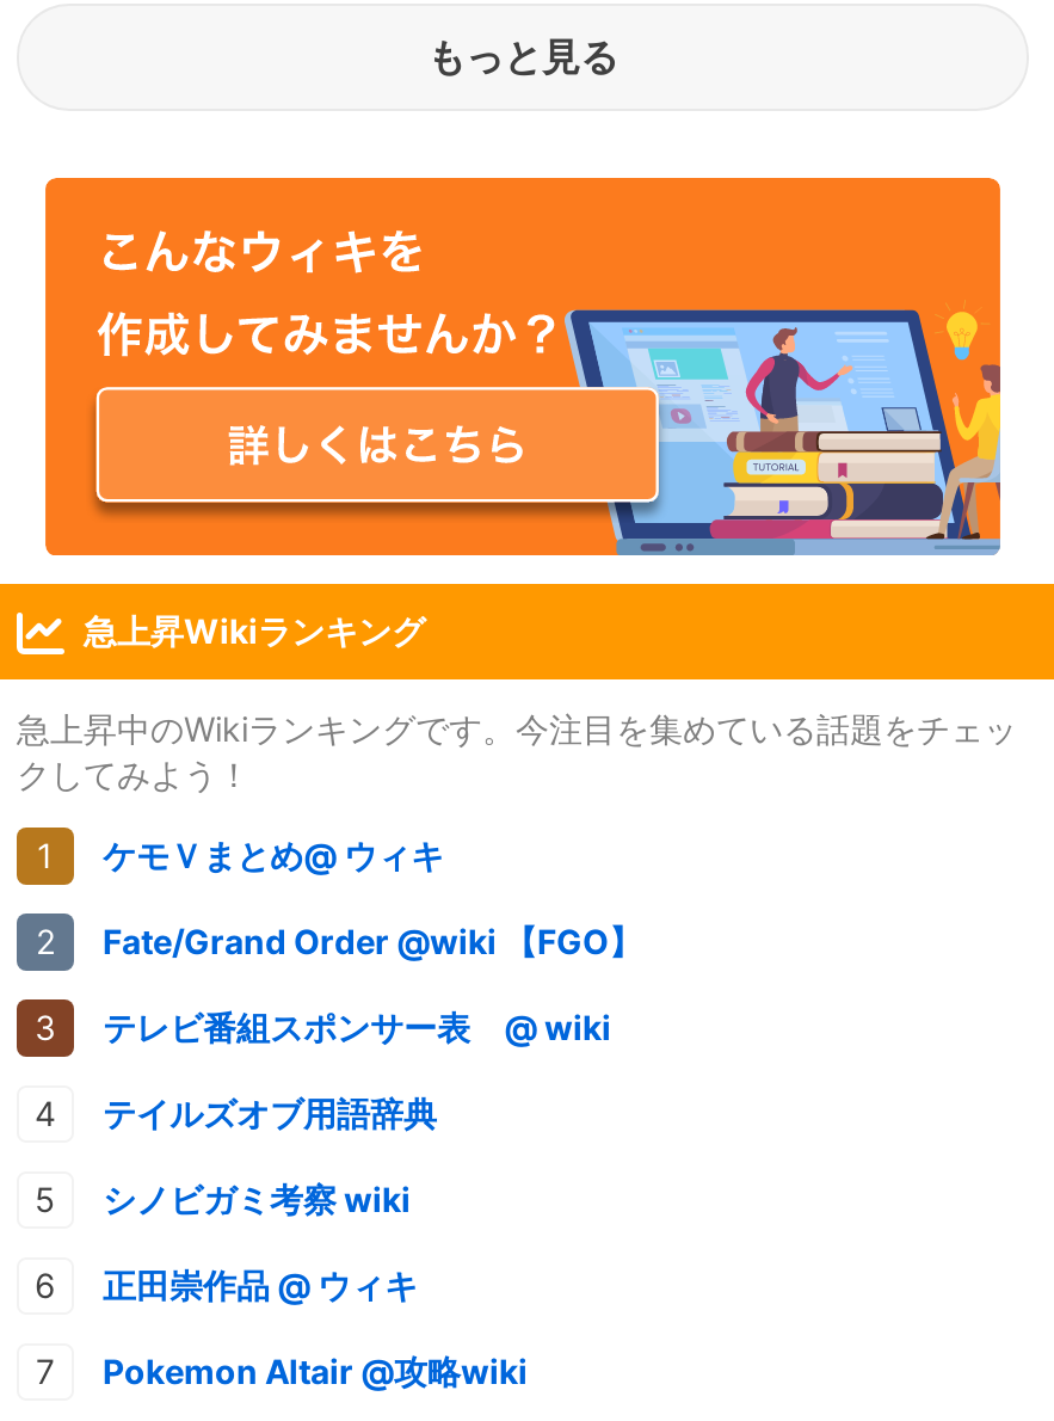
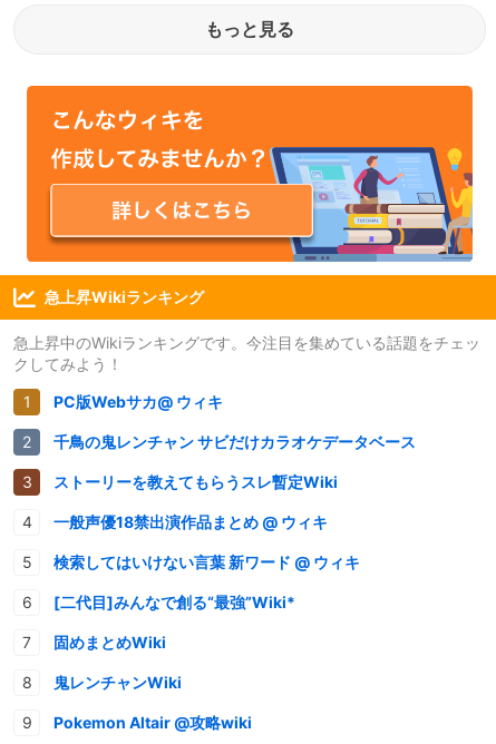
- ケモＶまとめ@ ウィキ
- Fate/Grand Order @wiki 【FGO】
- テレビ番組スポンサー表 @ wiki
- テイルズオブ用語辞典
- シノビガミ考察 wiki
- 正田崇作品 @ ウィキ
+ PC版Webサカ@ ウィキ
+ 千鳥の鬼レンチャン サビだけカラオケデータベース
+ ストーリーを教えてもらうスレ暫定Wiki
+ 一般声優18禁出演作品まとめ @ ウィキ
+ 検索してはいけない言葉 新ワード @ ウィキ
+ [二代目]みんなで創る“最強”Wiki*
+ 固めまとめWiki
+ 鬼レンチャンWiki
